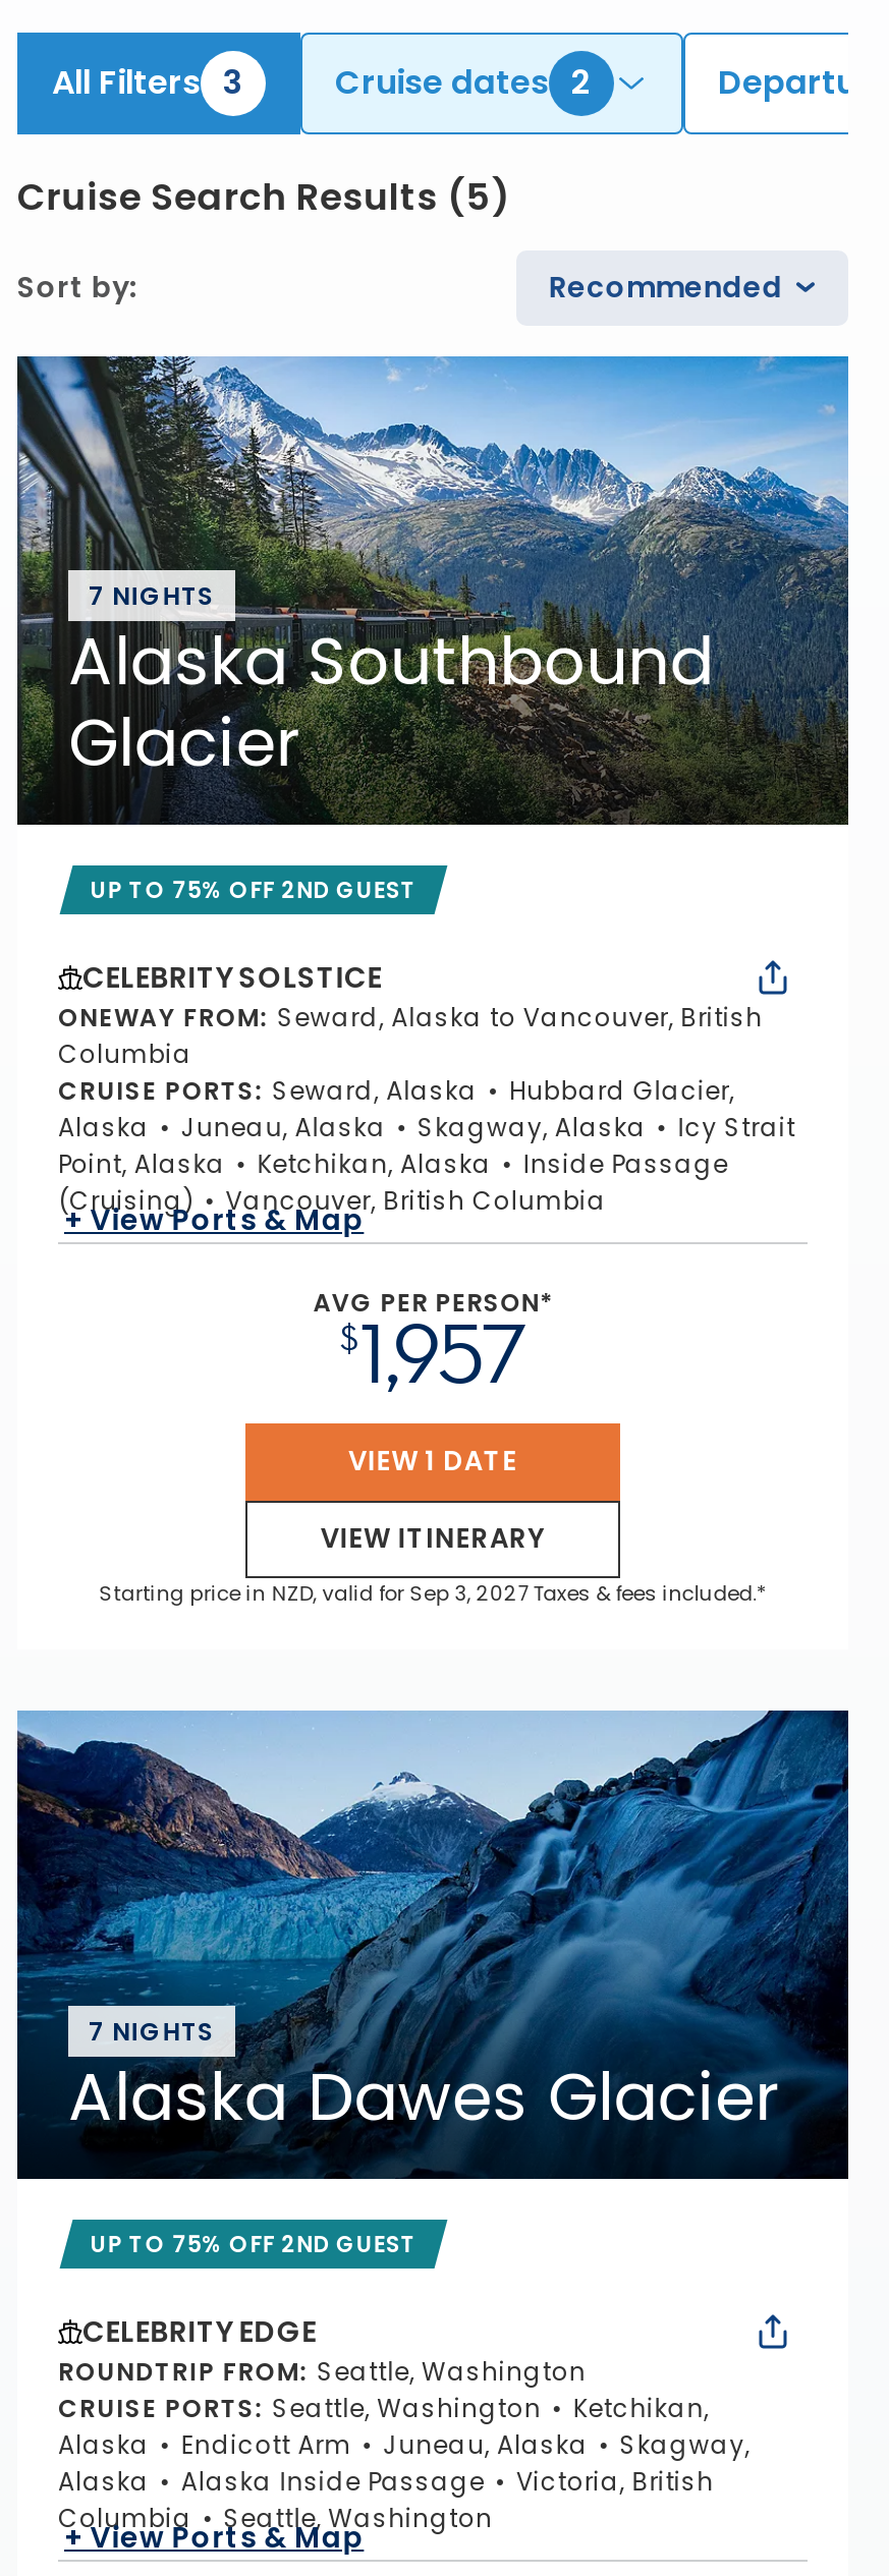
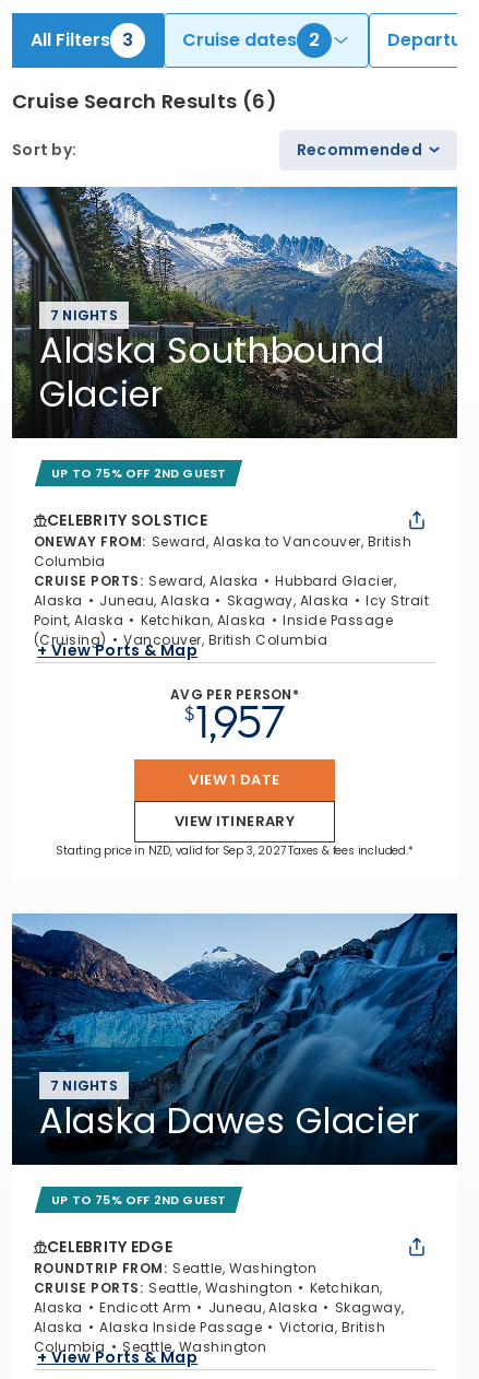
- Cruise Search Results (5)
+ Cruise Search Results (6)
